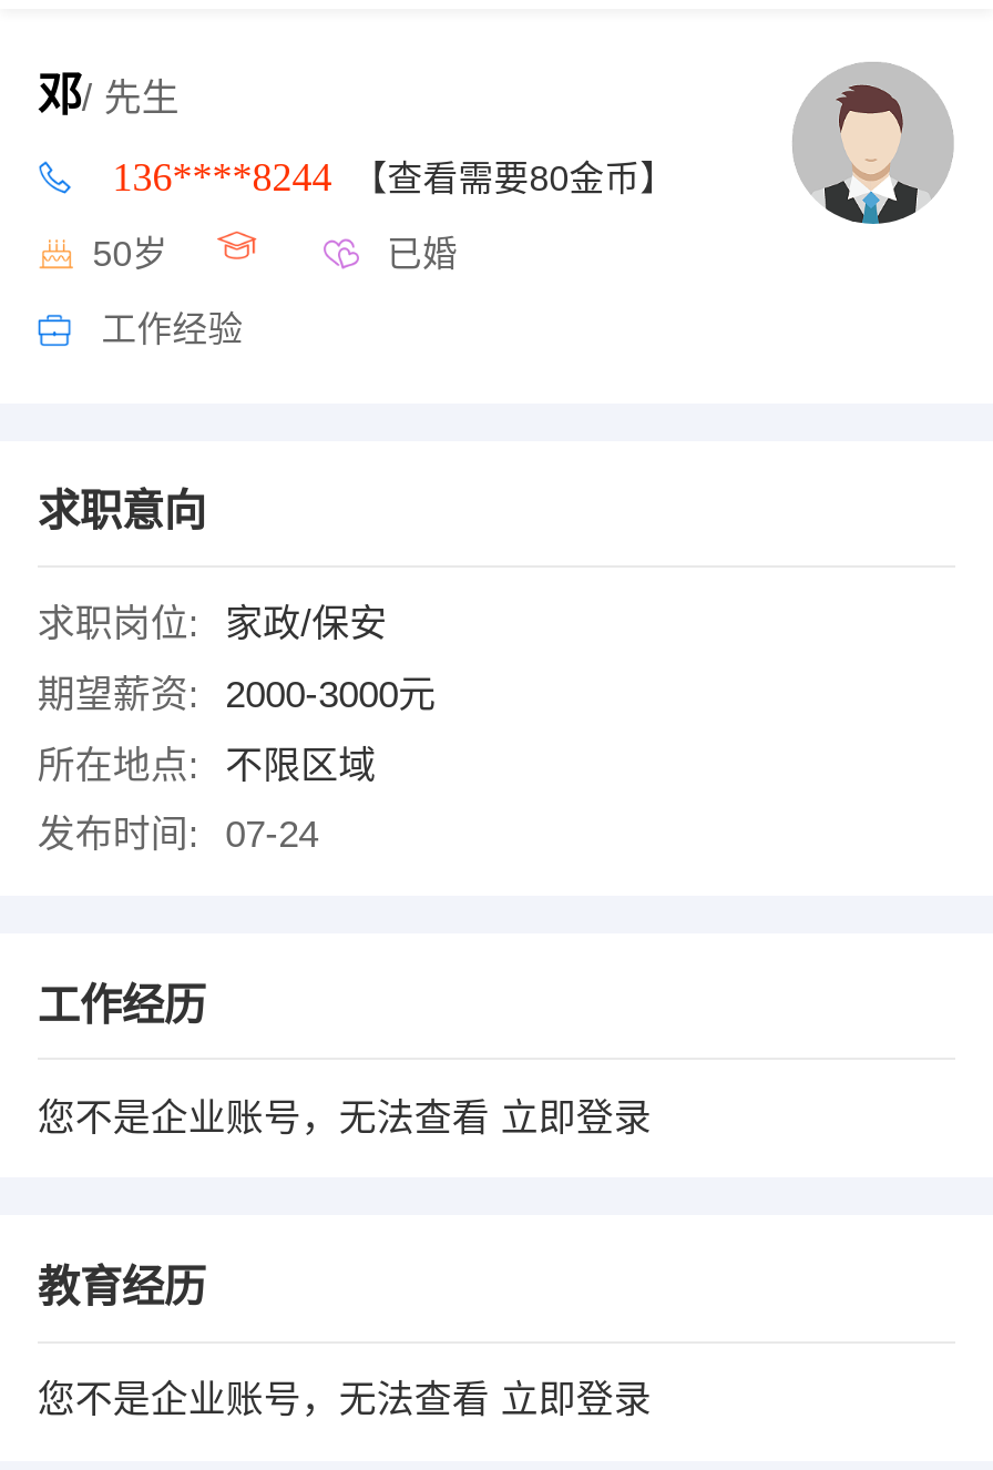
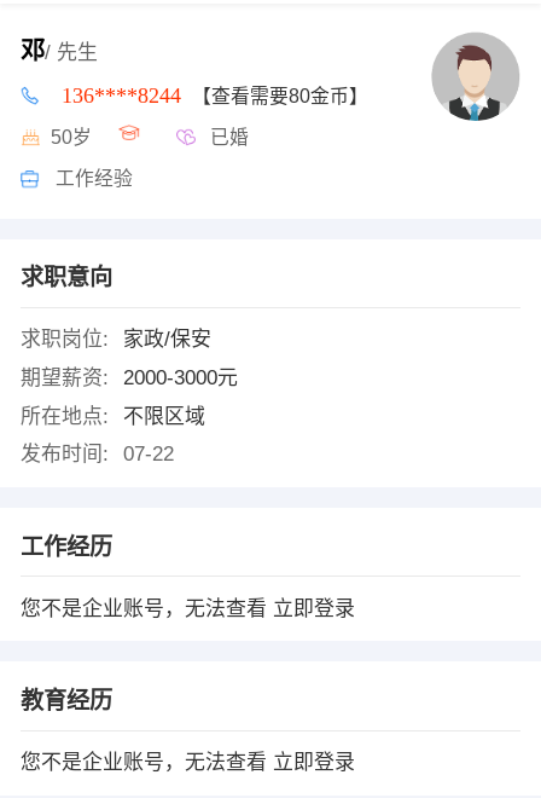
- 发布时间: 07-24
+ 发布时间: 07-22
